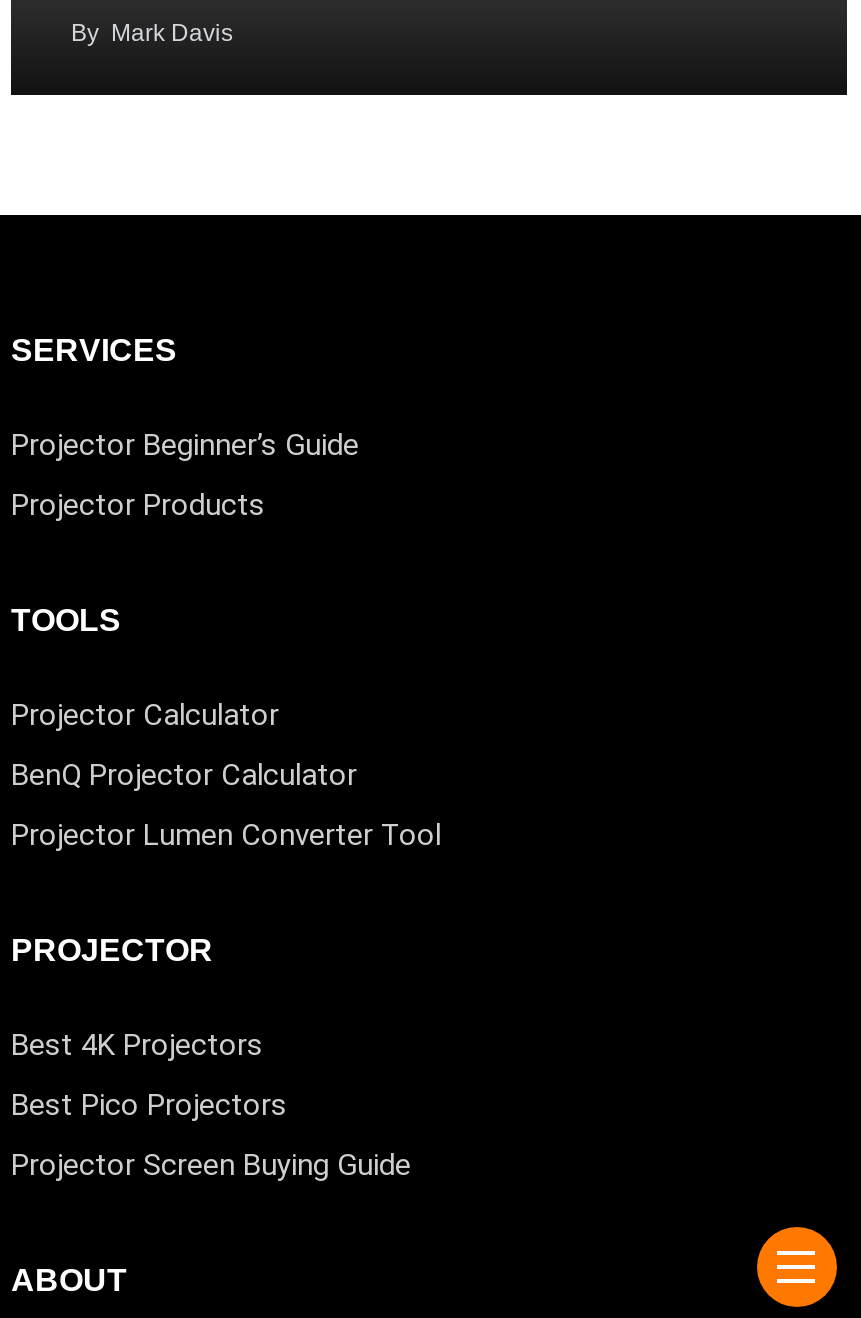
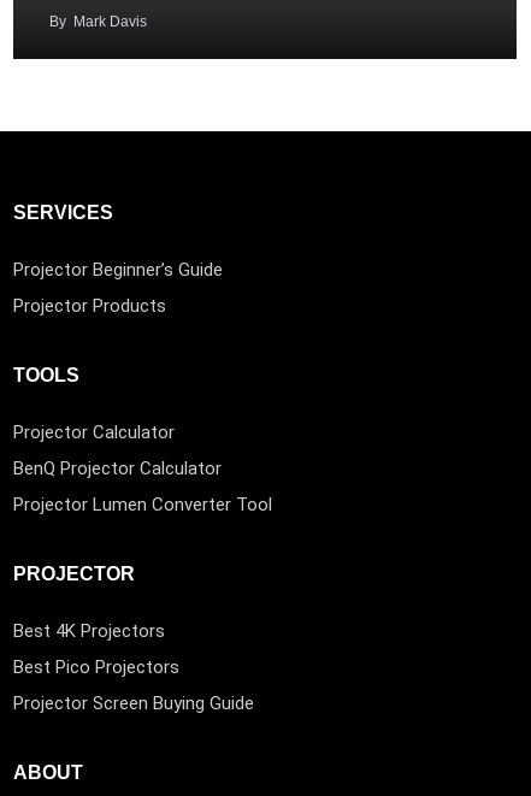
- [image]
